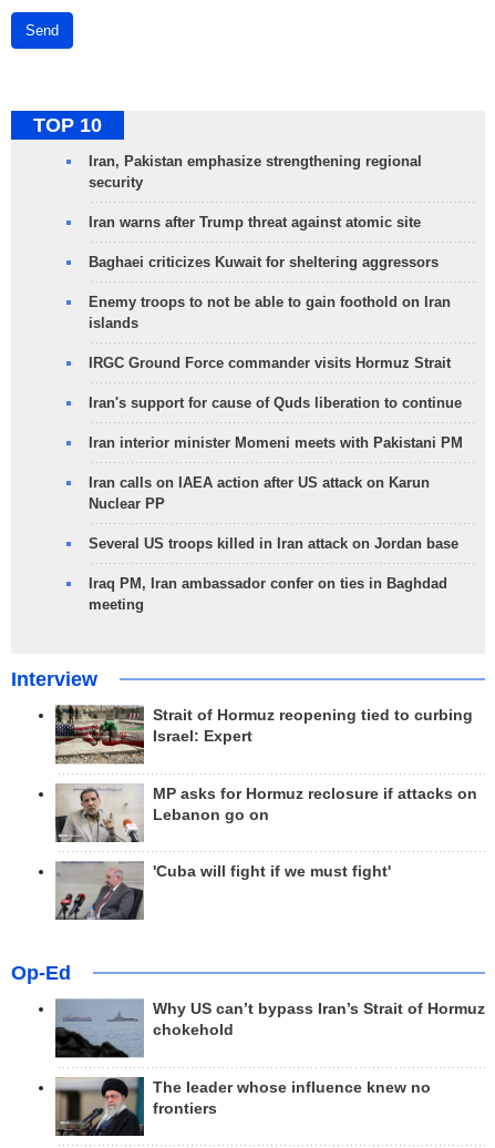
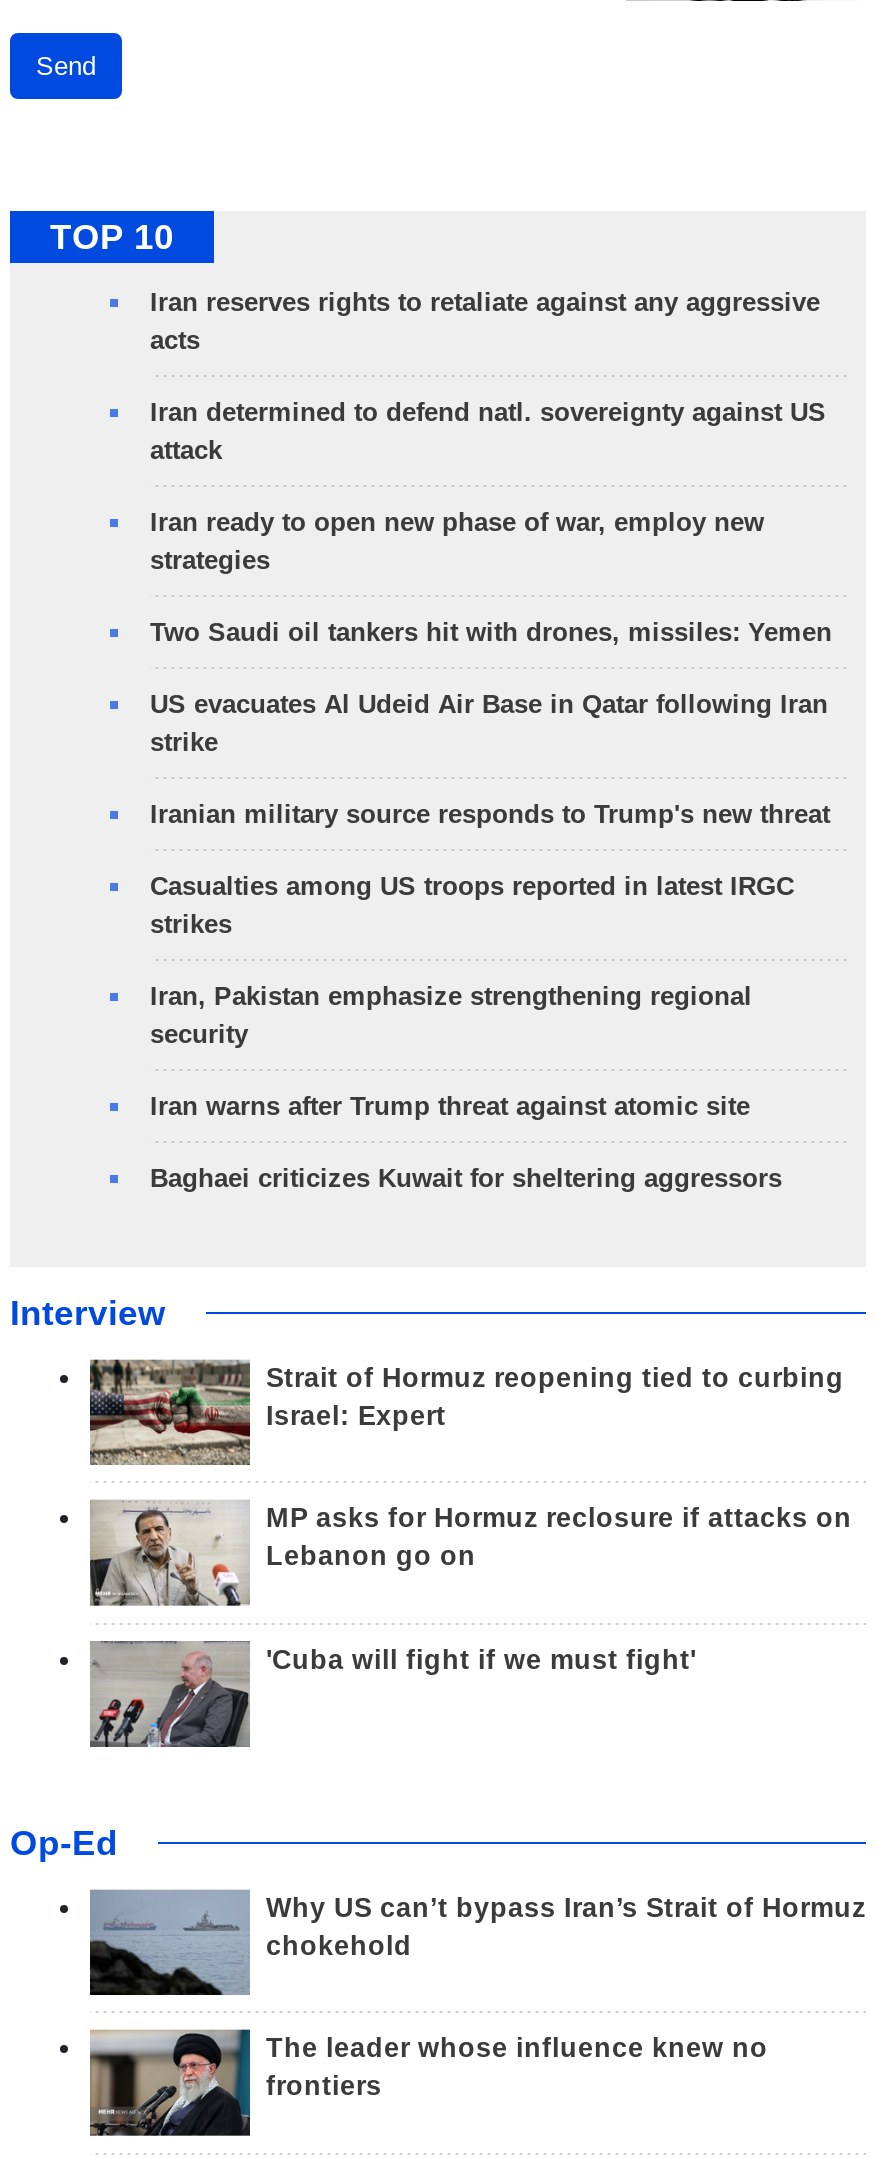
+ Iran reserves rights to retaliate against any aggressive
+ acts
+ Iran determined to defend natl. sovereignty against US
+ attack
+ Iran ready to open new phase of war, employ new
+ strategies
+ Two Saudi oil tankers hit with drones, missiles: Yemen
+ US evacuates Al Udeid Air Base in Qatar following Iran
+ strike
+ Iranian military source responds to Trump's new threat
+ Casualties among US troops reported in latest IRGC
+ strikes

moved down: Iran, Pakistan emphasize strengthening regional | security | Iran warns after Trump threat against atomic site | Baghaei criticizes Kuwait for sheltering aggressors

- Enemy troops to not be able to gain foothold on Iran
- islands
- IRGC Ground Force commander visits Hormuz Strait
- Iran's support for cause of Quds liberation to continue
- Iran interior minister Momeni meets with Pakistani PM
- Iran calls on IAEA action after US attack on Karun
- Nuclear PP
- Several US troops killed in Iran attack on Jordan base
- Iraq PM, Iran ambassador confer on ties in Baghdad
- meeting
